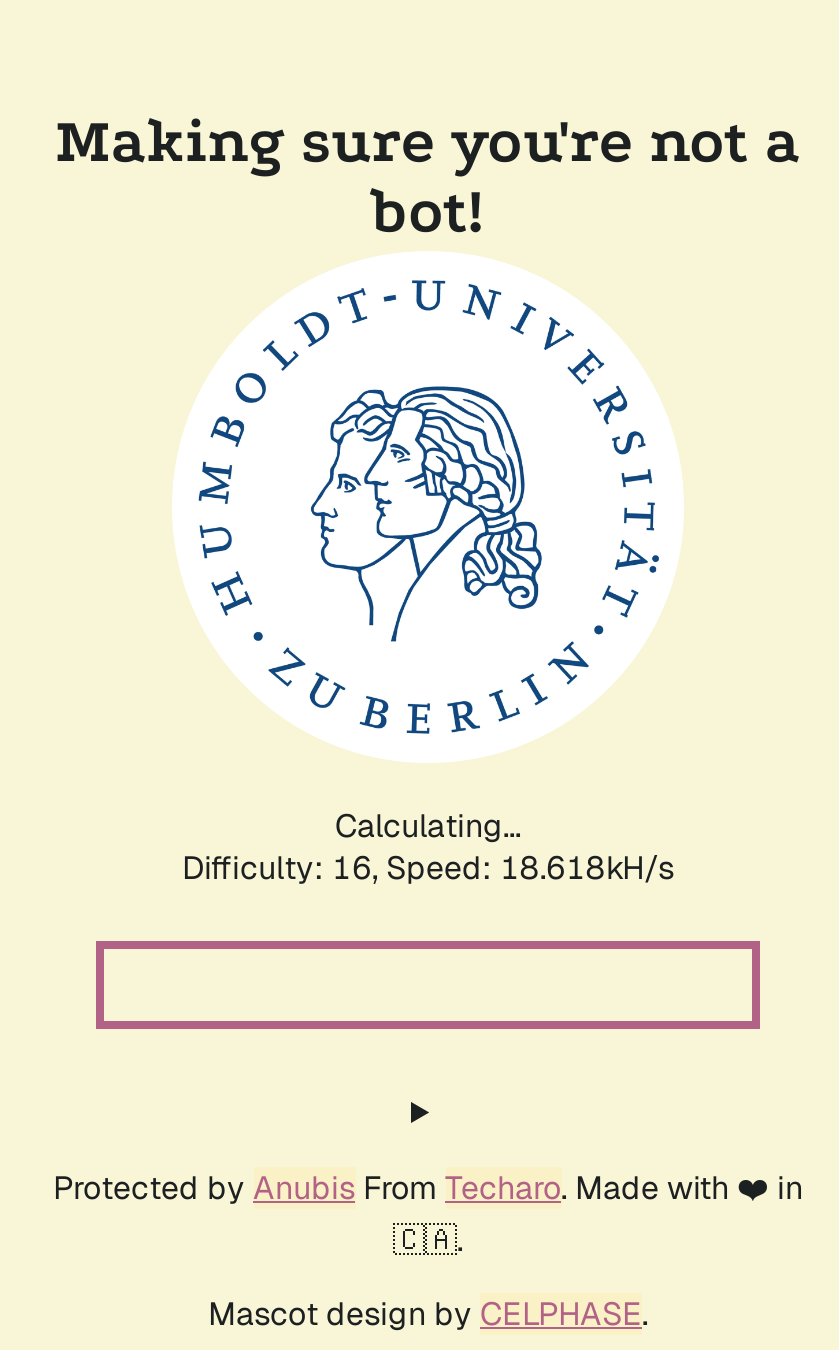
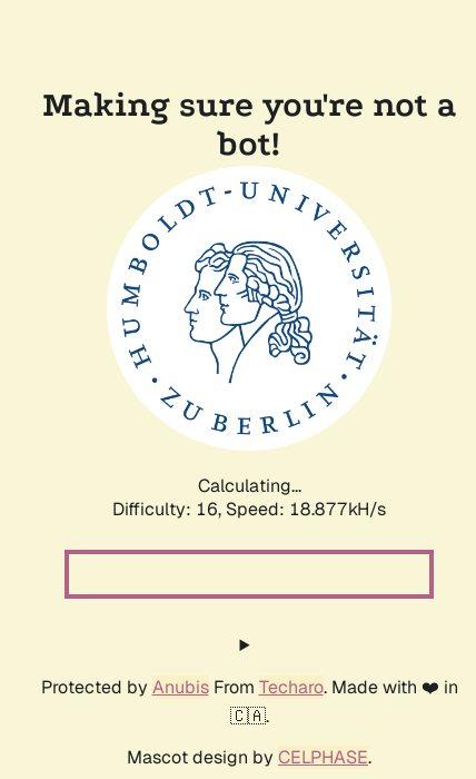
- Difficulty: 16, Speed: 18.618kH/s
+ Difficulty: 16, Speed: 18.877kH/s
